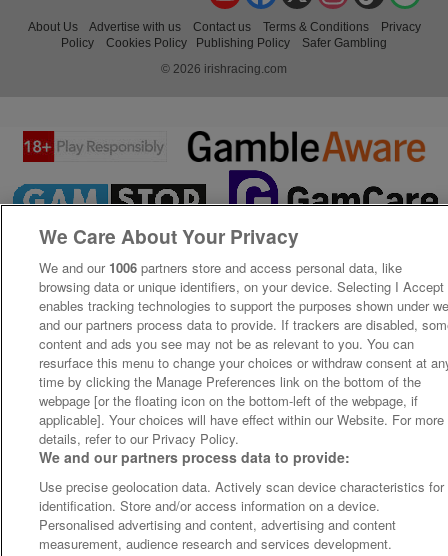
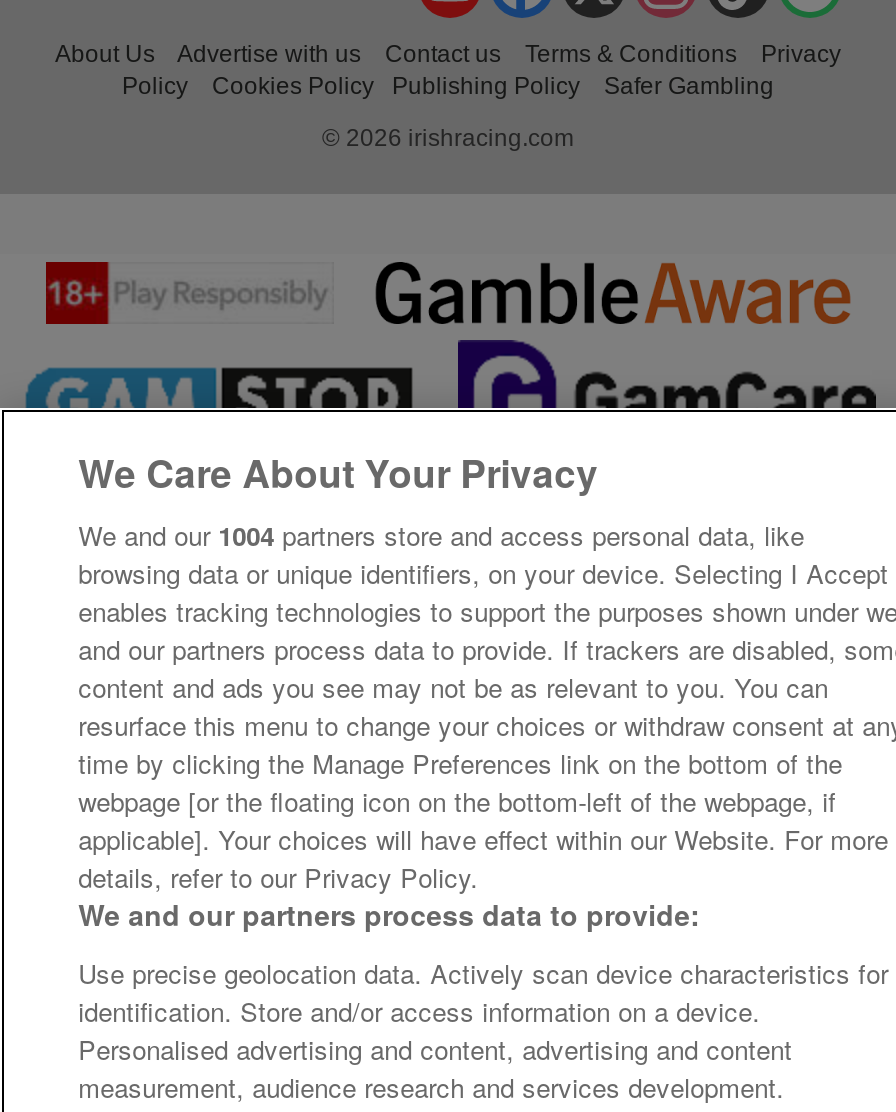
- We and our 1006 partners store and access personal data, like
+ We and our 1004 partners store and access personal data, like
